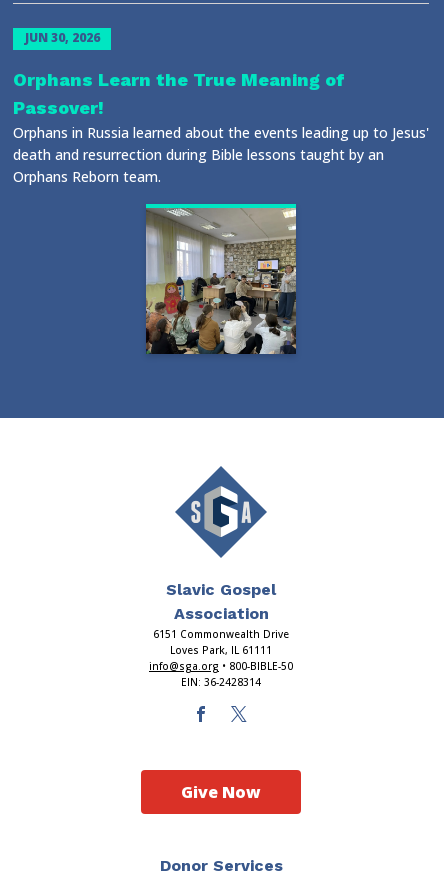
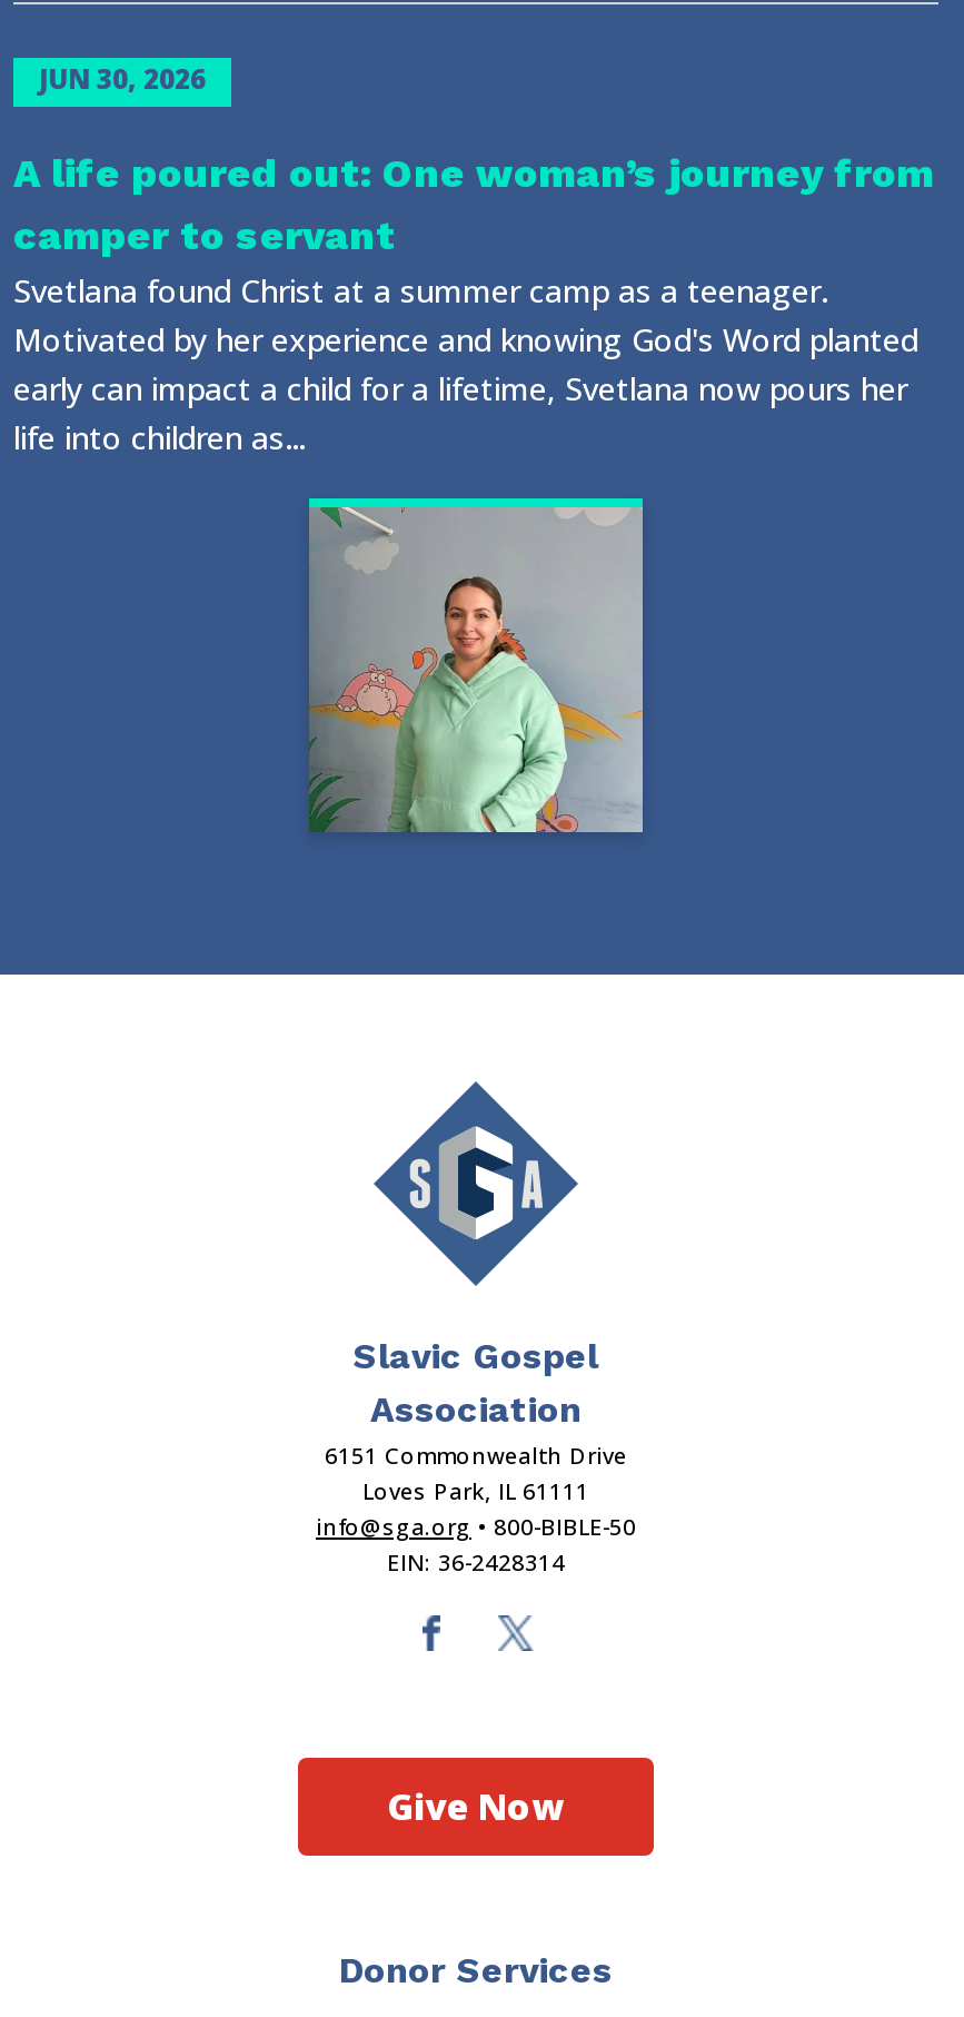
- Orphans Learn the True Meaning of
- Passover!
- Orphans in Russia learned about the events leading up to Jesus'
- death and resurrection during Bible lessons taught by an
- Orphans Reborn team.
+ A life poured out: One woman’s journey from
+ camper to servant
+ Svetlana found Christ at a summer camp as a teenager.
+ Motivated by her experience and knowing God's Word planted
+ early can impact a child for a lifetime, Svetlana now pours her
+ life into children as...

- [image]
+ [image]
